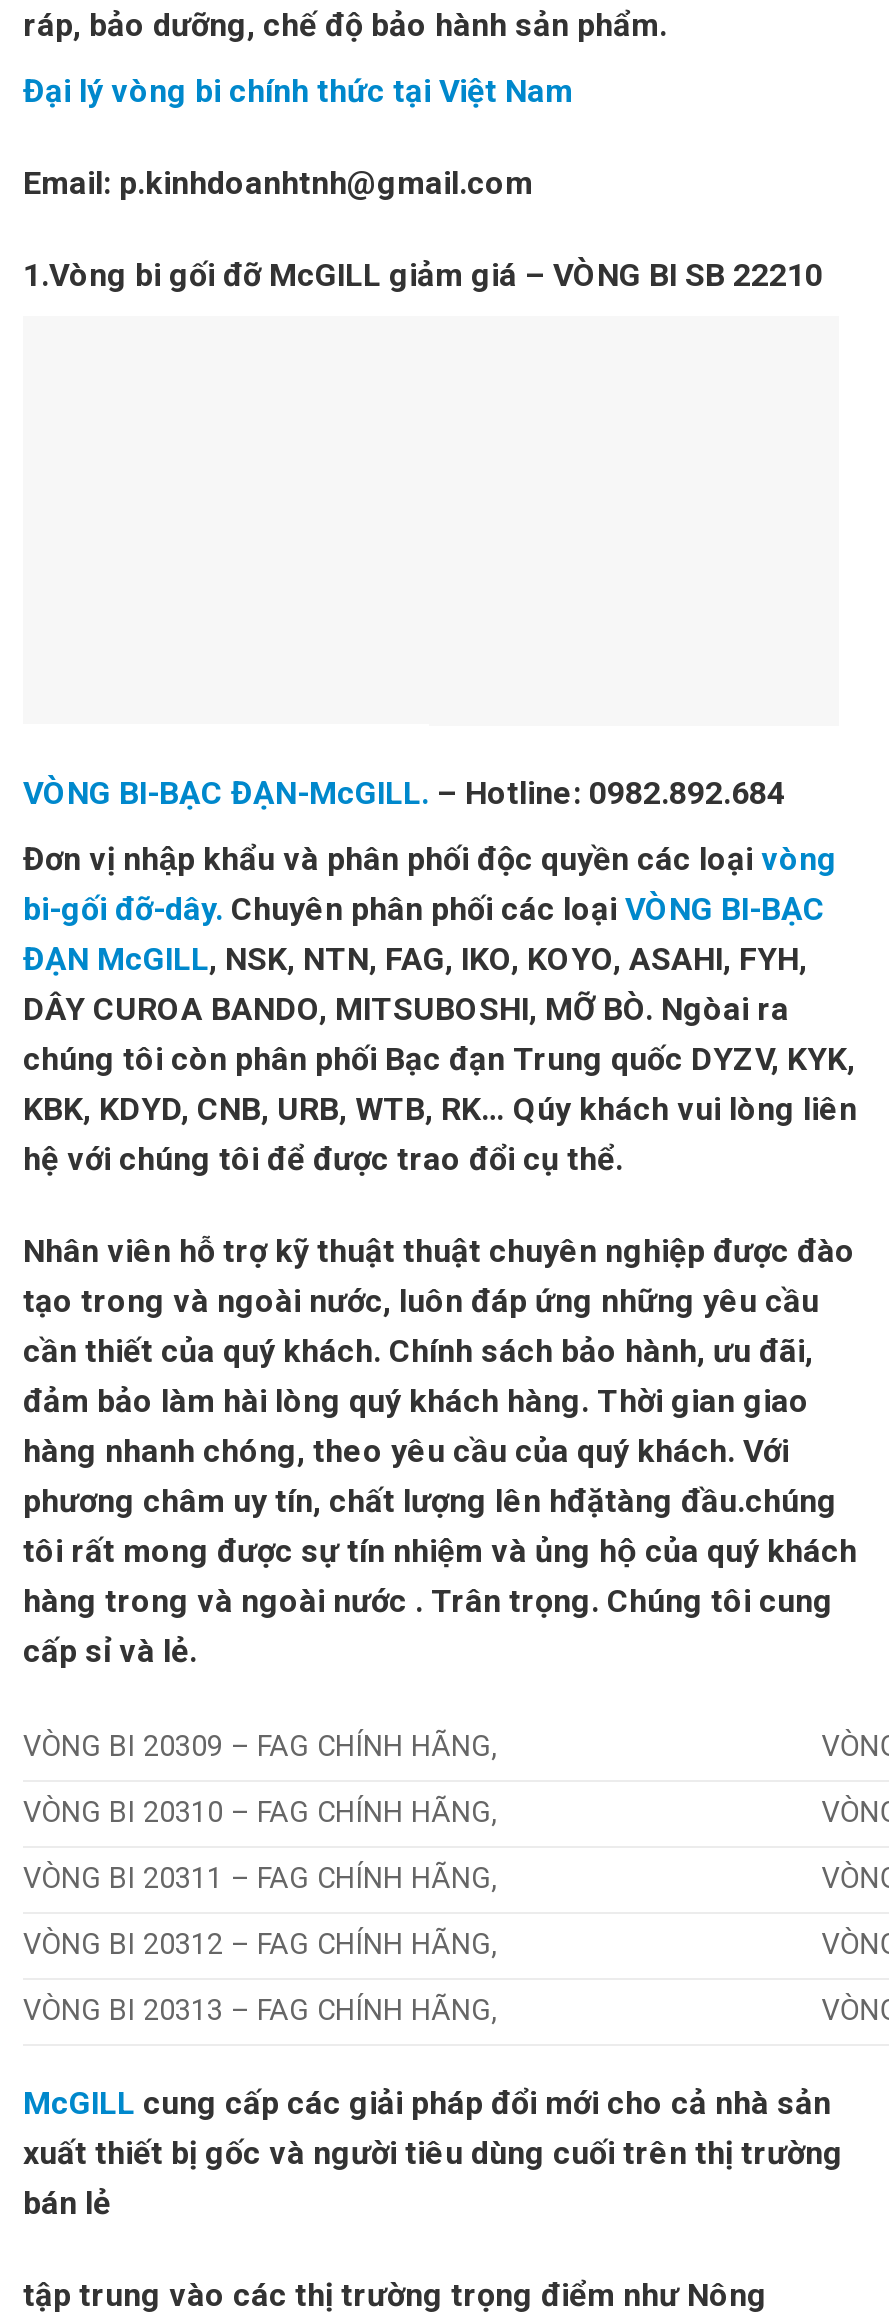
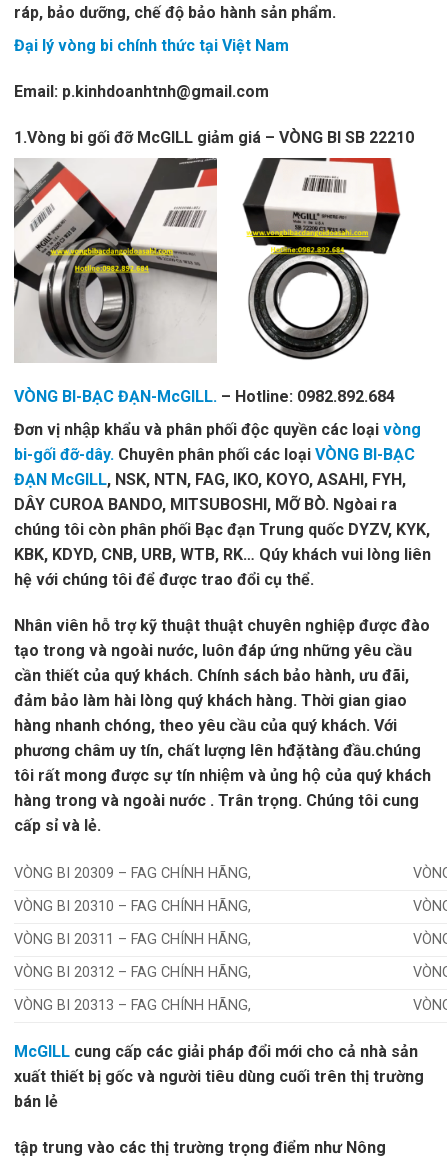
+ [image]

+ [image]
